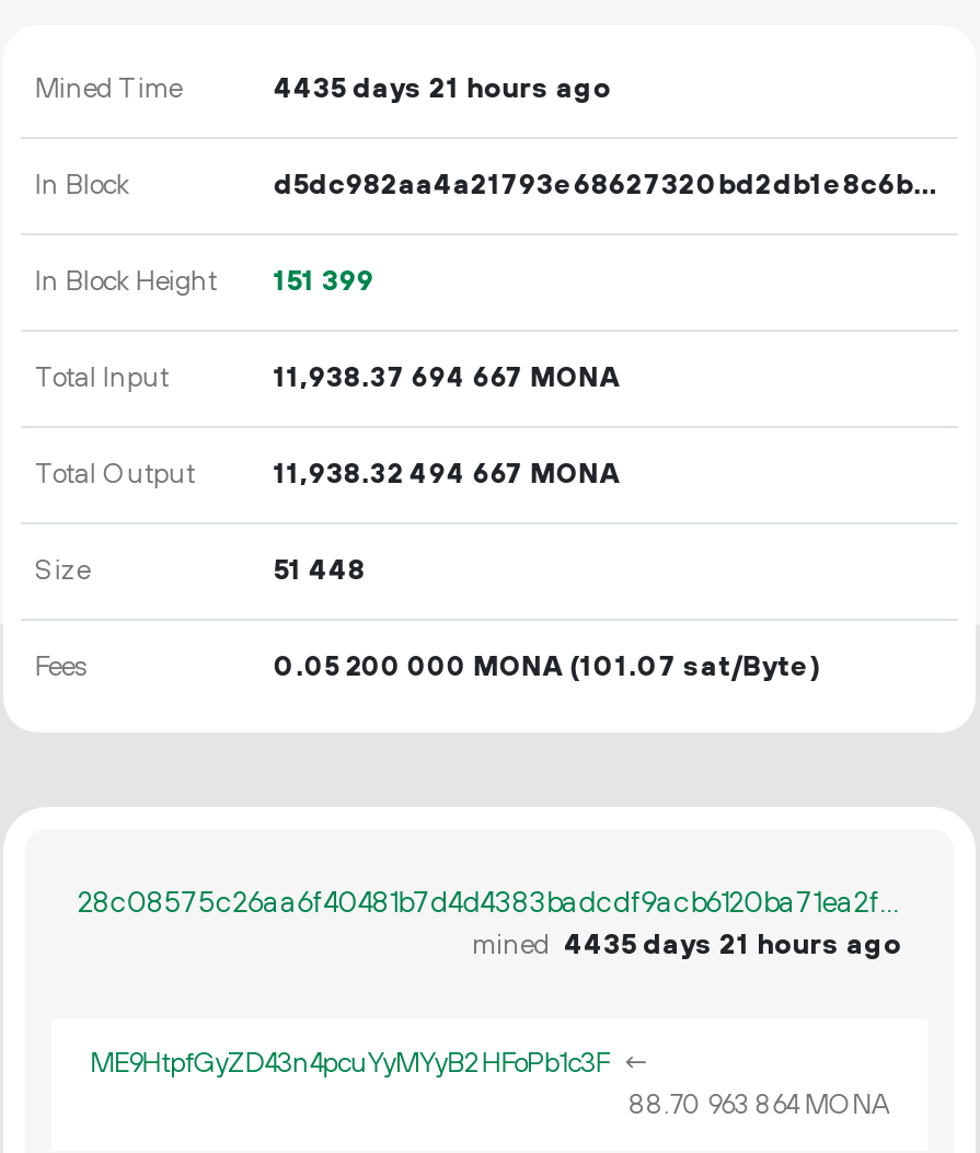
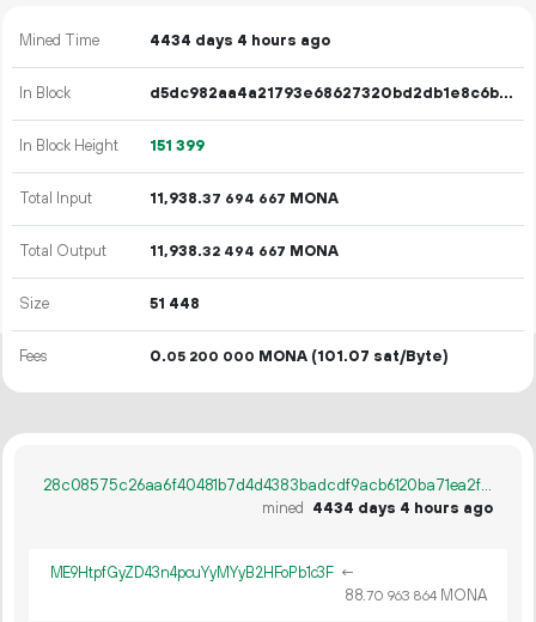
- 4435 days 21 hours ago
+ 4434 days 4 hours ago

- mined 4435 days 21 hours ago
+ mined 4434 days 4 hours ago
